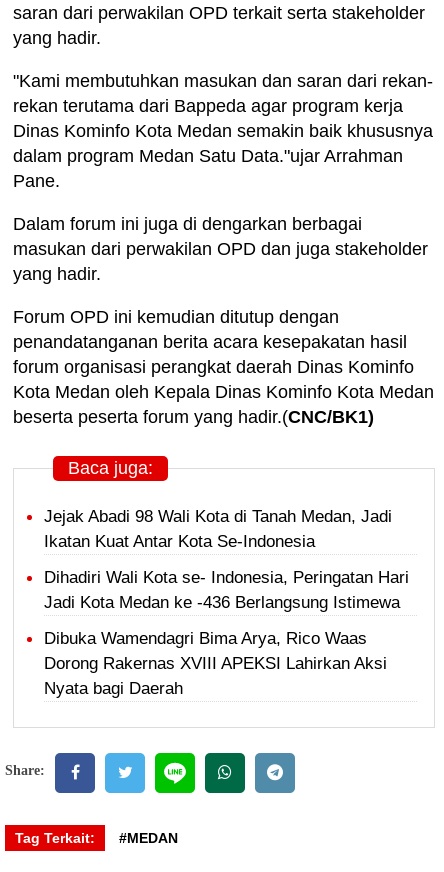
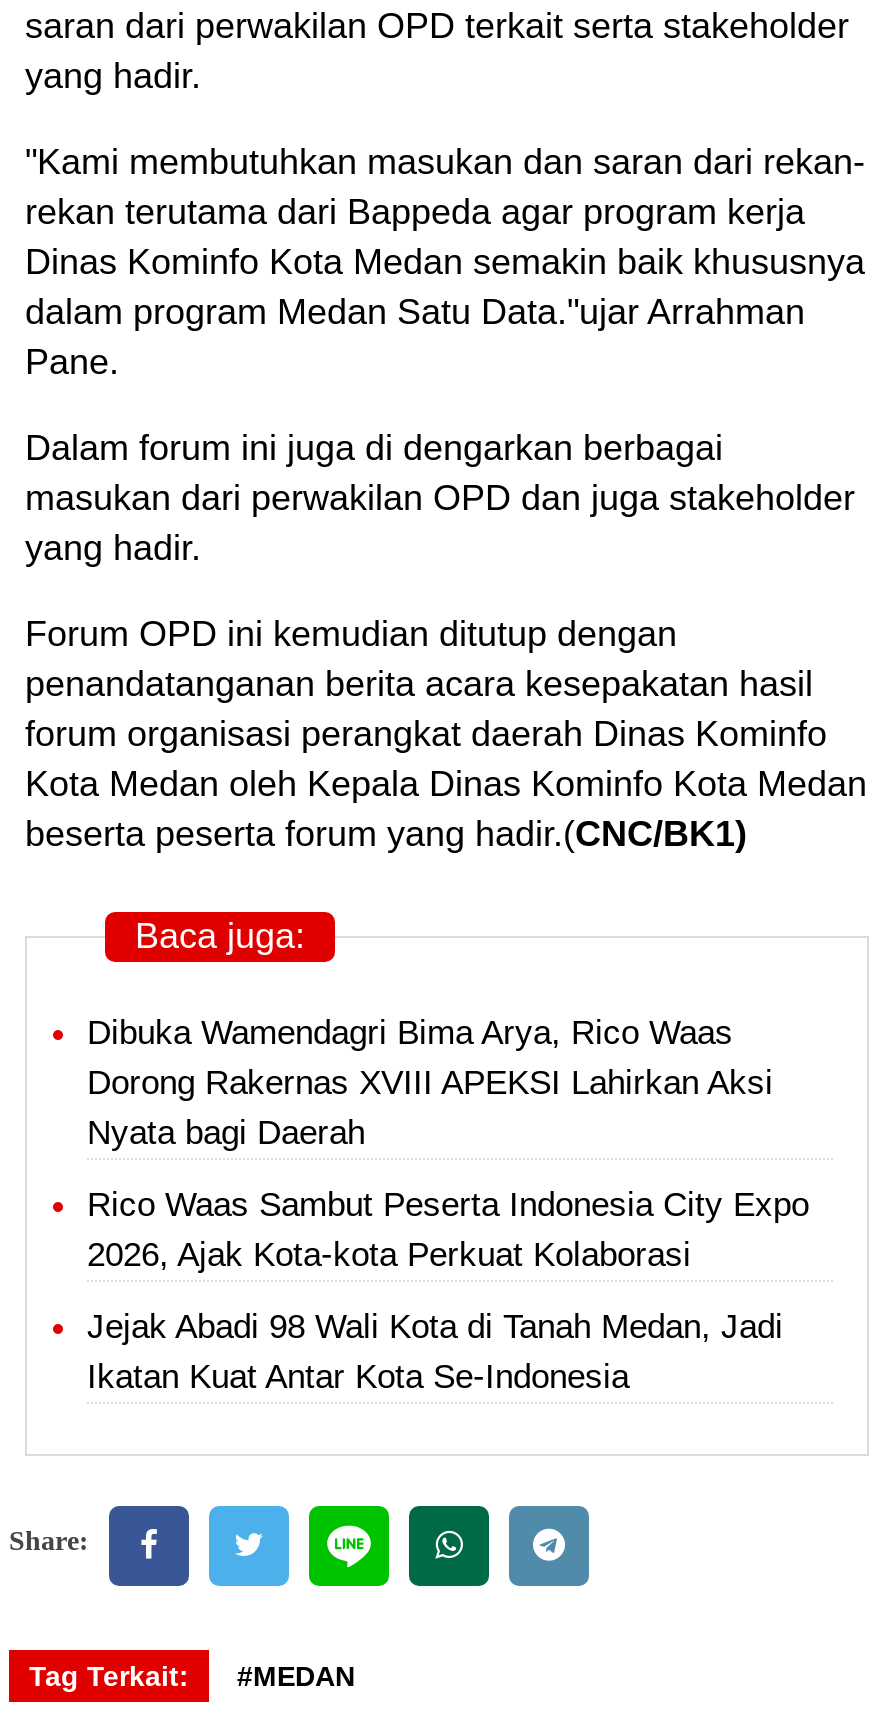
moved down: Jejak Abadi 98 Wali Kota di Tanah Medan, Jadi | Ikatan Kuat Antar Kota Se-Indonesia

- Dihadiri Wali Kota se- Indonesia, Peringatan Hari
- Jadi Kota Medan ke -436 Berlangsung Istimewa

moved up: Dibuka Wamendagri Bima Arya, Rico Waas | Dorong Rakernas XVIII APEKSI Lahirkan Aksi | Nyata bagi Daerah

+ Rico Waas Sambut Peserta Indonesia City Expo
+ 2026, Ajak Kota-kota Perkuat Kolaborasi
